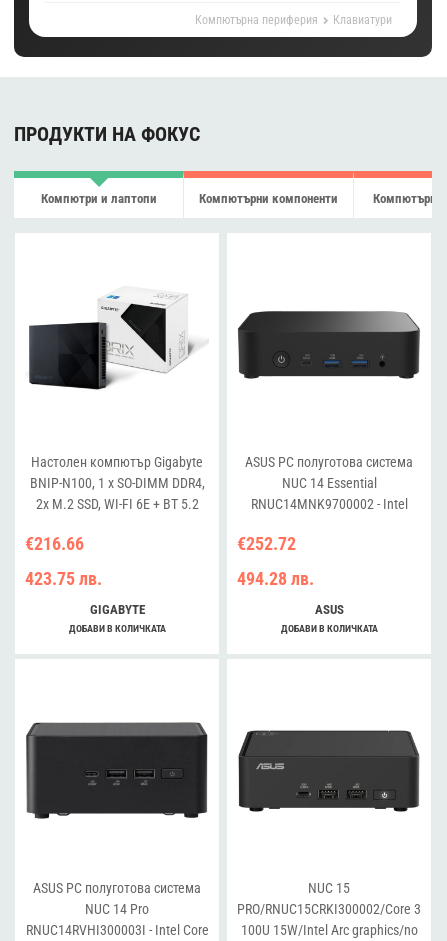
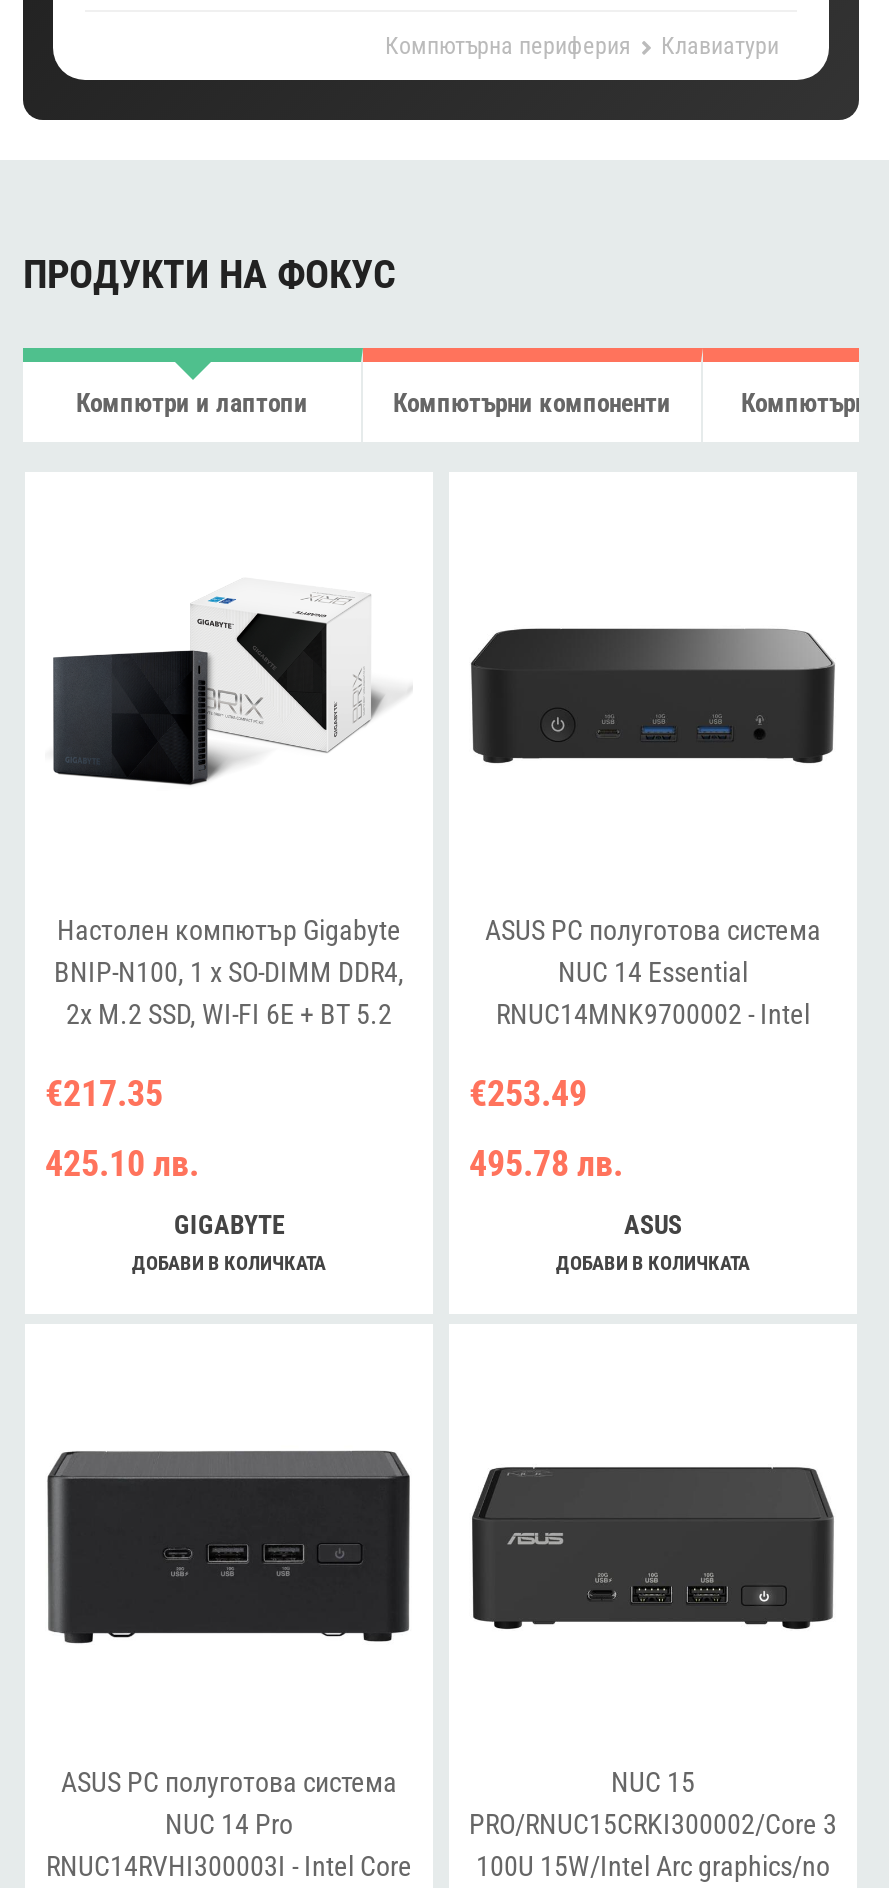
- €216.66
+ €217.35

- €252.72
+ €253.49

- 423.75 лв.
+ 425.10 лв.

- 494.28 лв.
+ 495.78 лв.
